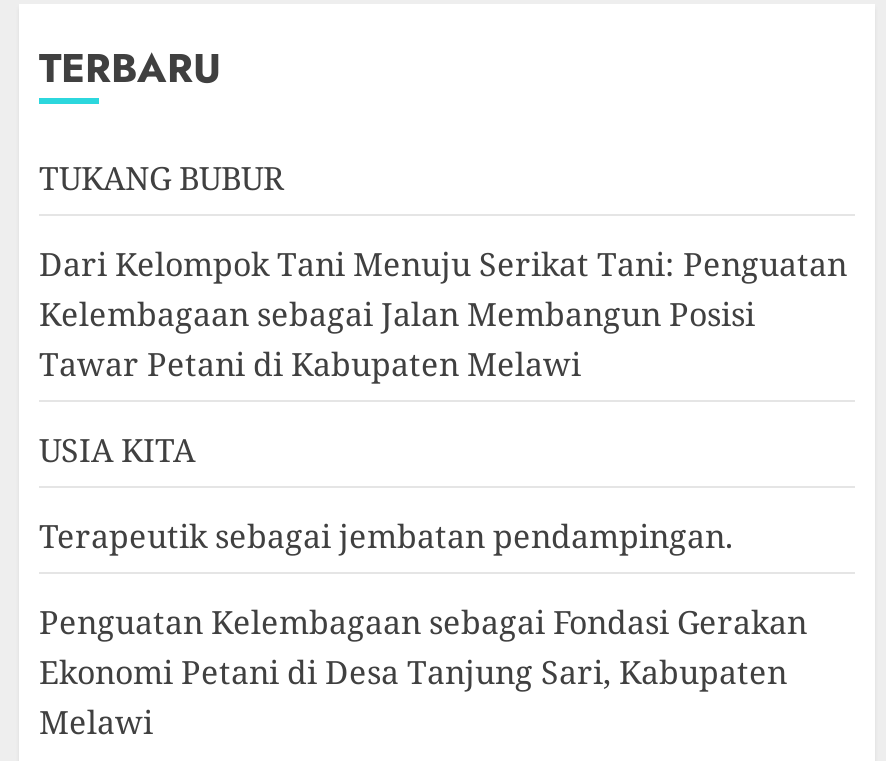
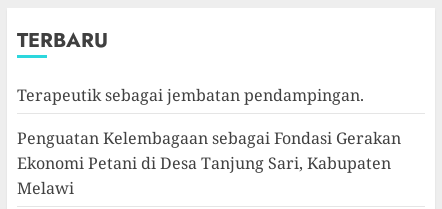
- TUKANG BUBUR
- Dari Kelompok Tani Menuju Serikat Tani: Penguatan
- Kelembagaan sebagai Jalan Membangun Posisi
- Tawar Petani di Kabupaten Melawi
- USIA KITA
